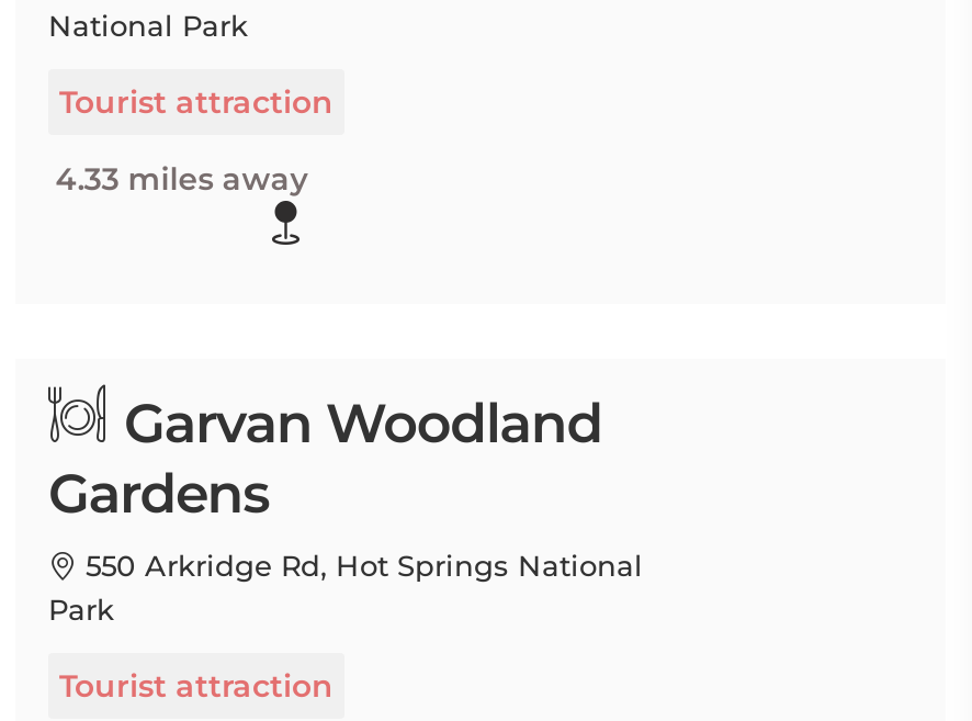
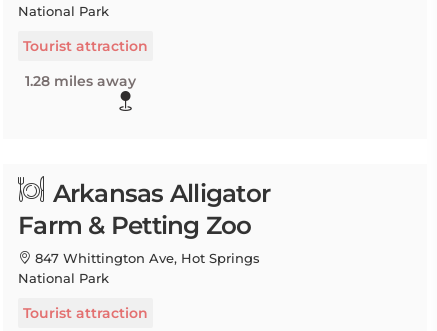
- 4.33 miles away
+ 1.28 miles away

- Garvan Woodland
- Gardens
- 550 Arkridge Rd, Hot Springs National
- Park
+ Arkansas Alligator
+ Farm & Petting Zoo
+ 847 Whittington Ave, Hot Springs
+ National Park
